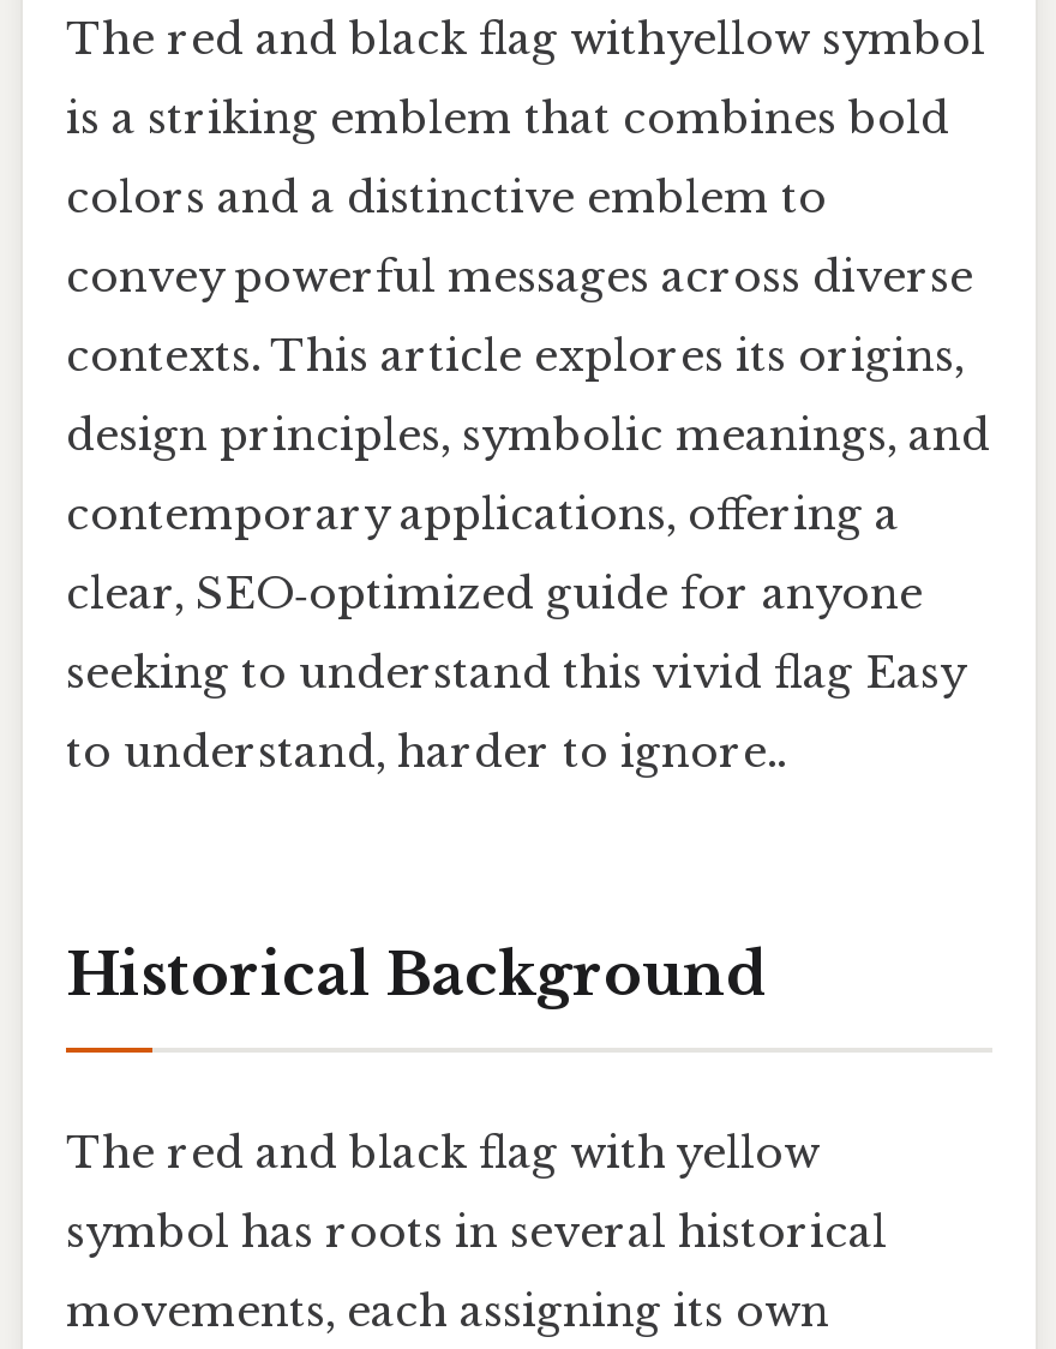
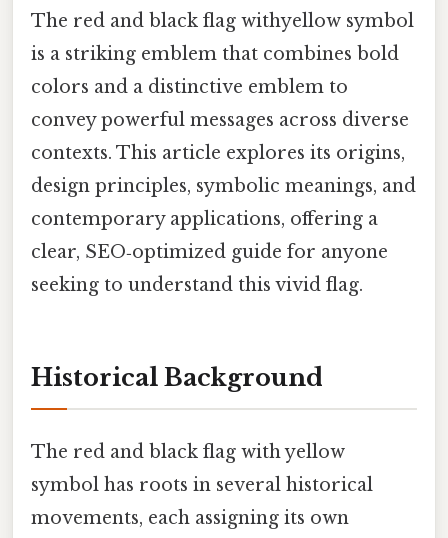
- seeking to understand this vivid flag Easy
- to understand, harder to ignore..
+ seeking to understand this vivid flag.
